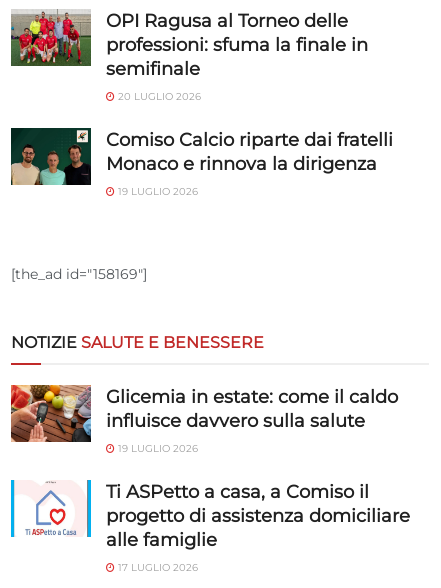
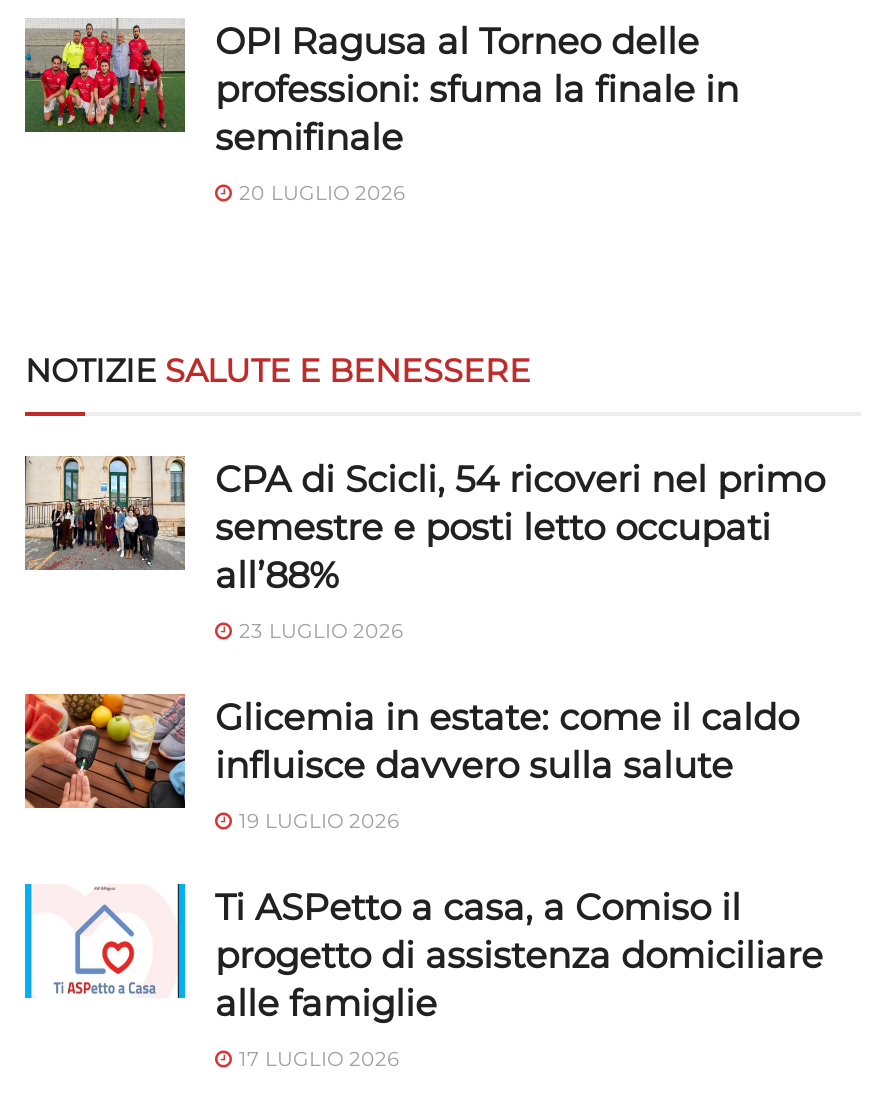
- [image]
- Comiso Calcio riparte dai fratelli
- Monaco e rinnova la dirigenza
- 19 LUGLIO 2026

- [the_ad id="158169"]

moved up: NOTIZIE SALUTE E BENESSERE

+ [image]
+ CPA di Scicli, 54 ricoveri nel primo
+ semestre e posti letto occupati
+ all’88%
+ 23 LUGLIO 2026
